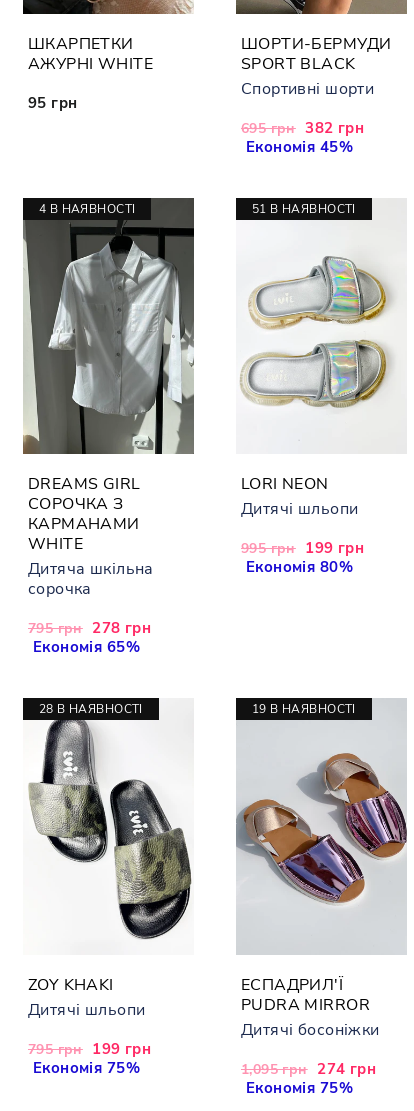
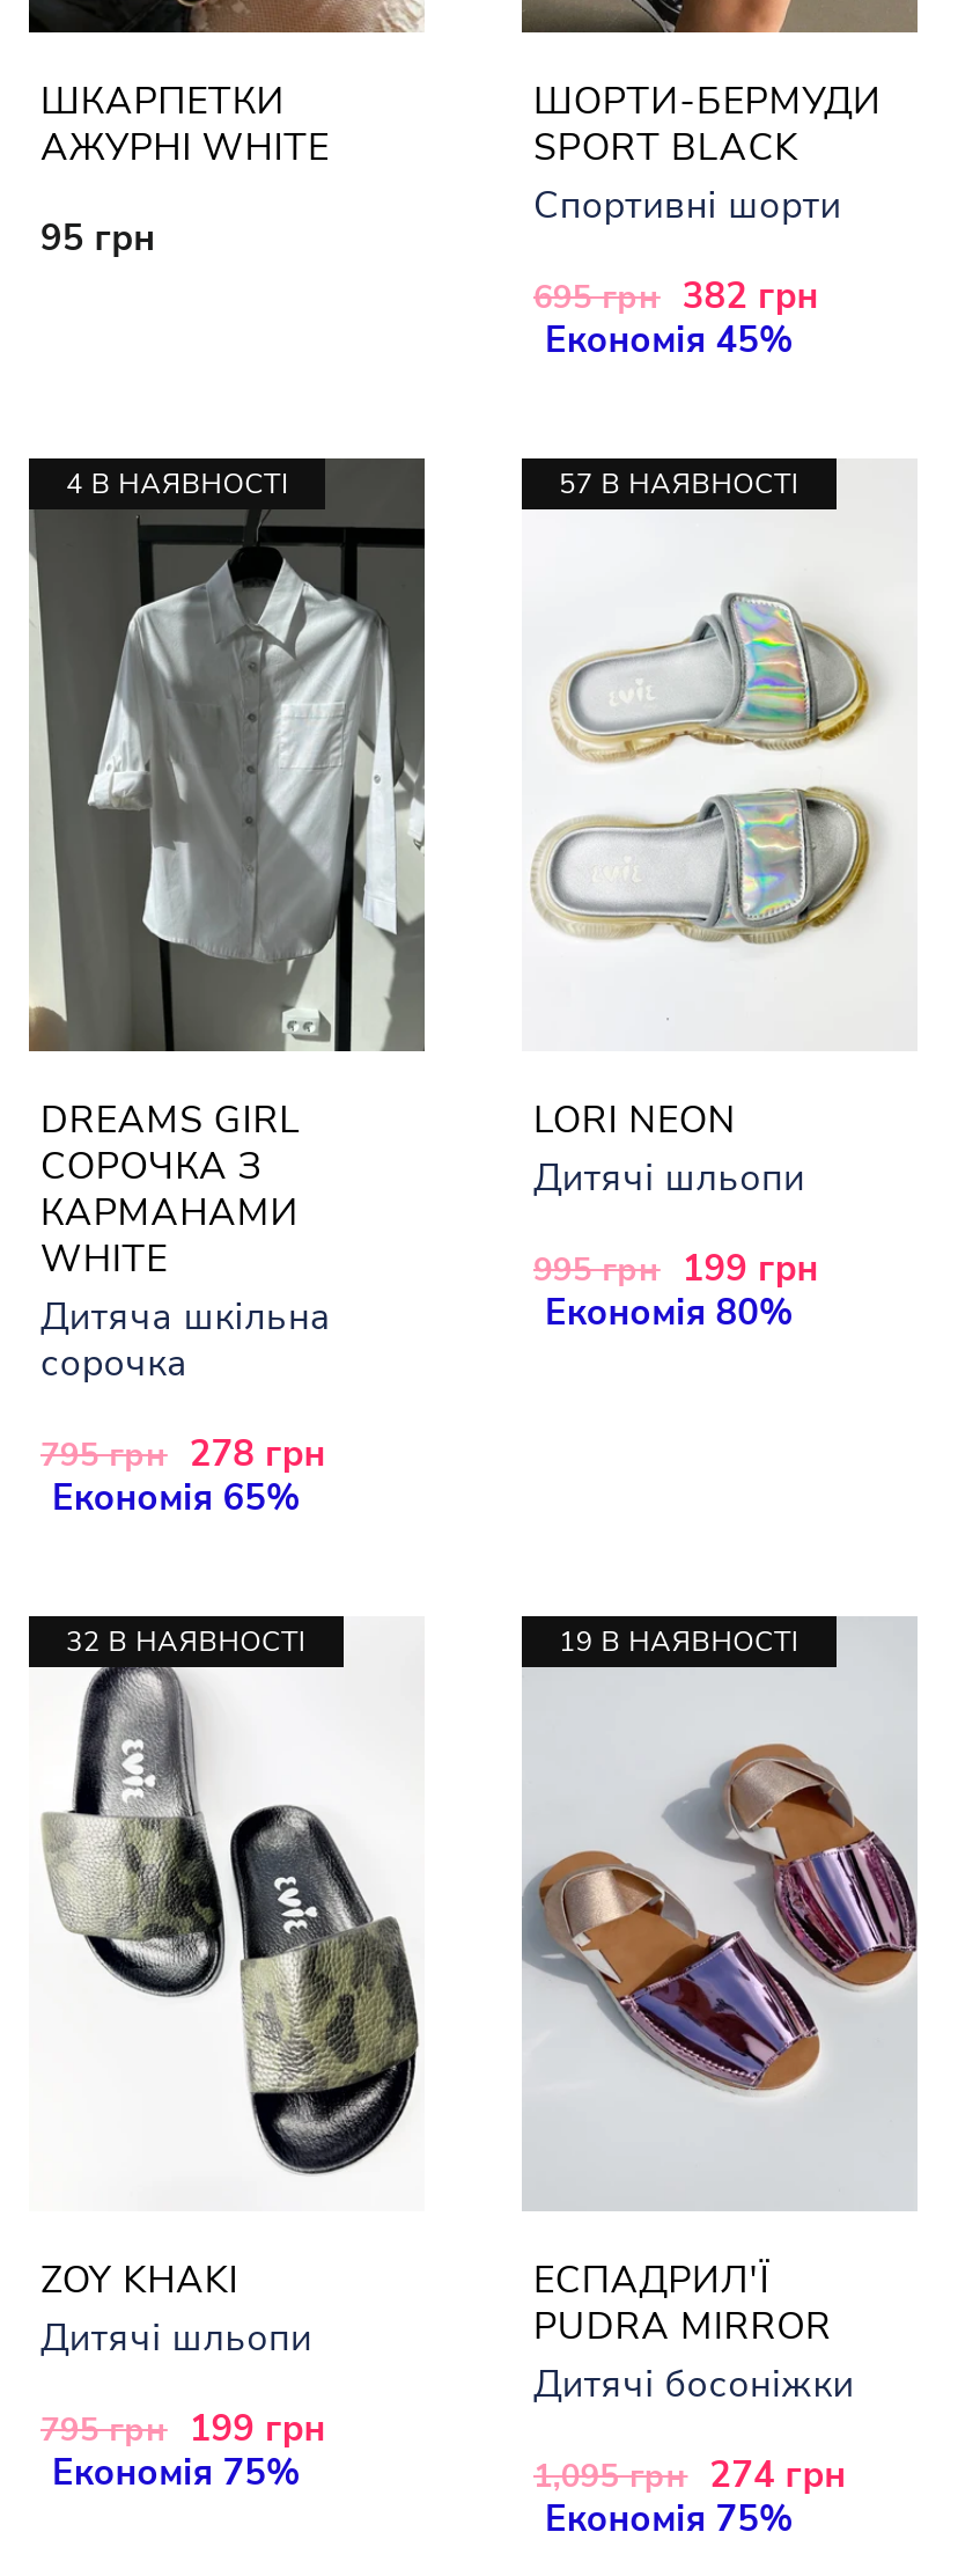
- 51 В НАЯВНОСТІ
+ 57 В НАЯВНОСТІ

- 28 В НАЯВНОСТІ
+ 32 В НАЯВНОСТІ
